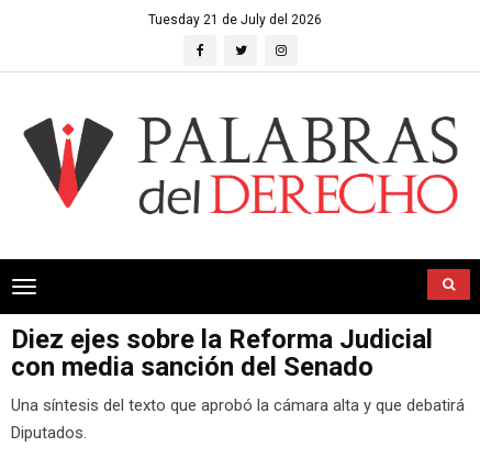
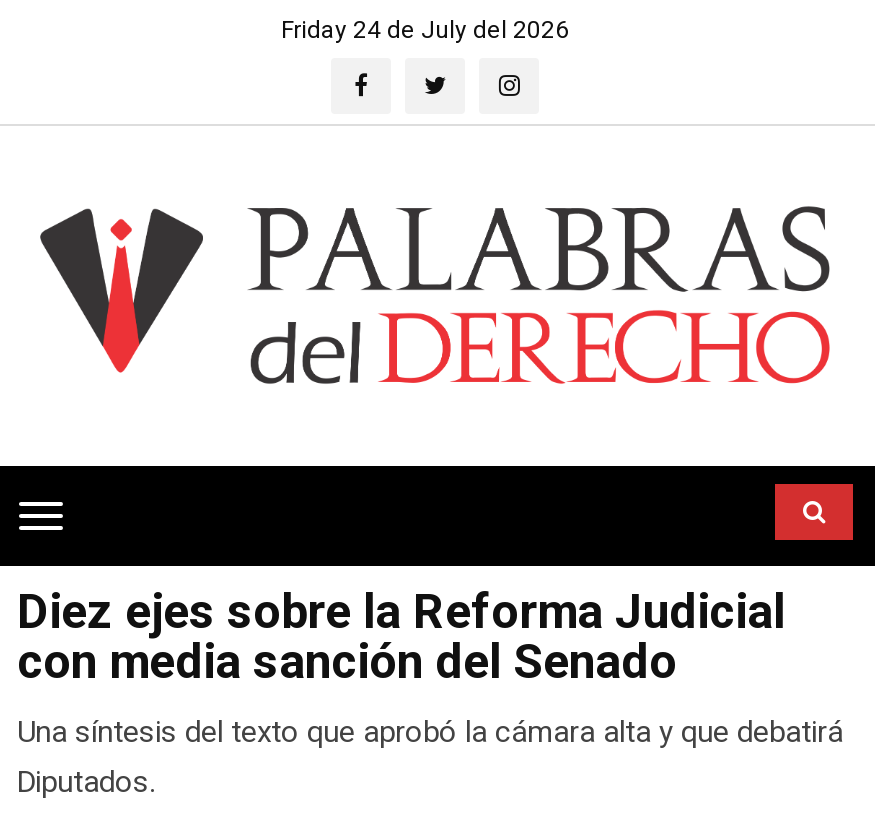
- Tuesday 21 de July del 2026
+ Friday 24 de July del 2026
